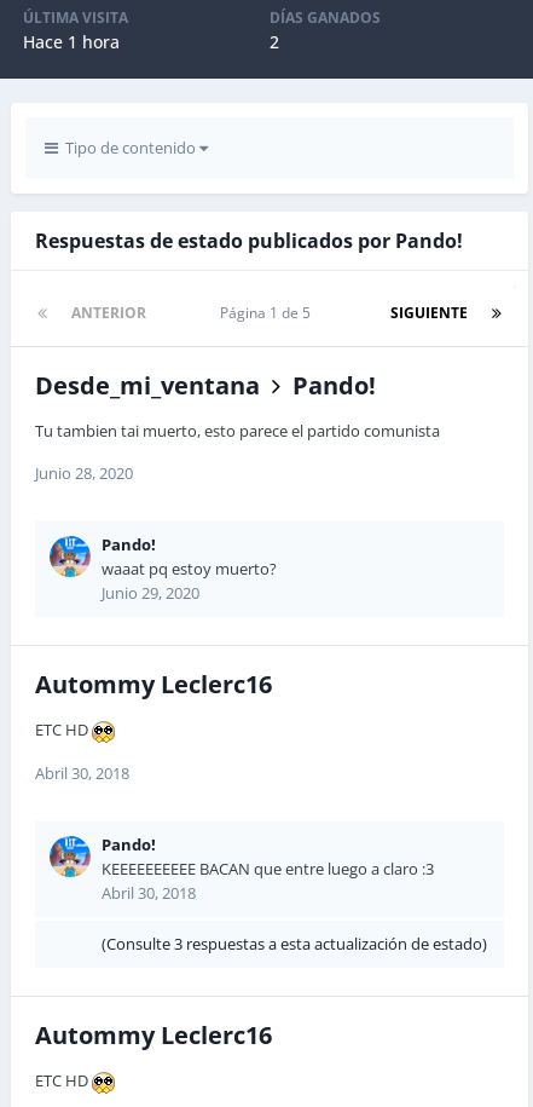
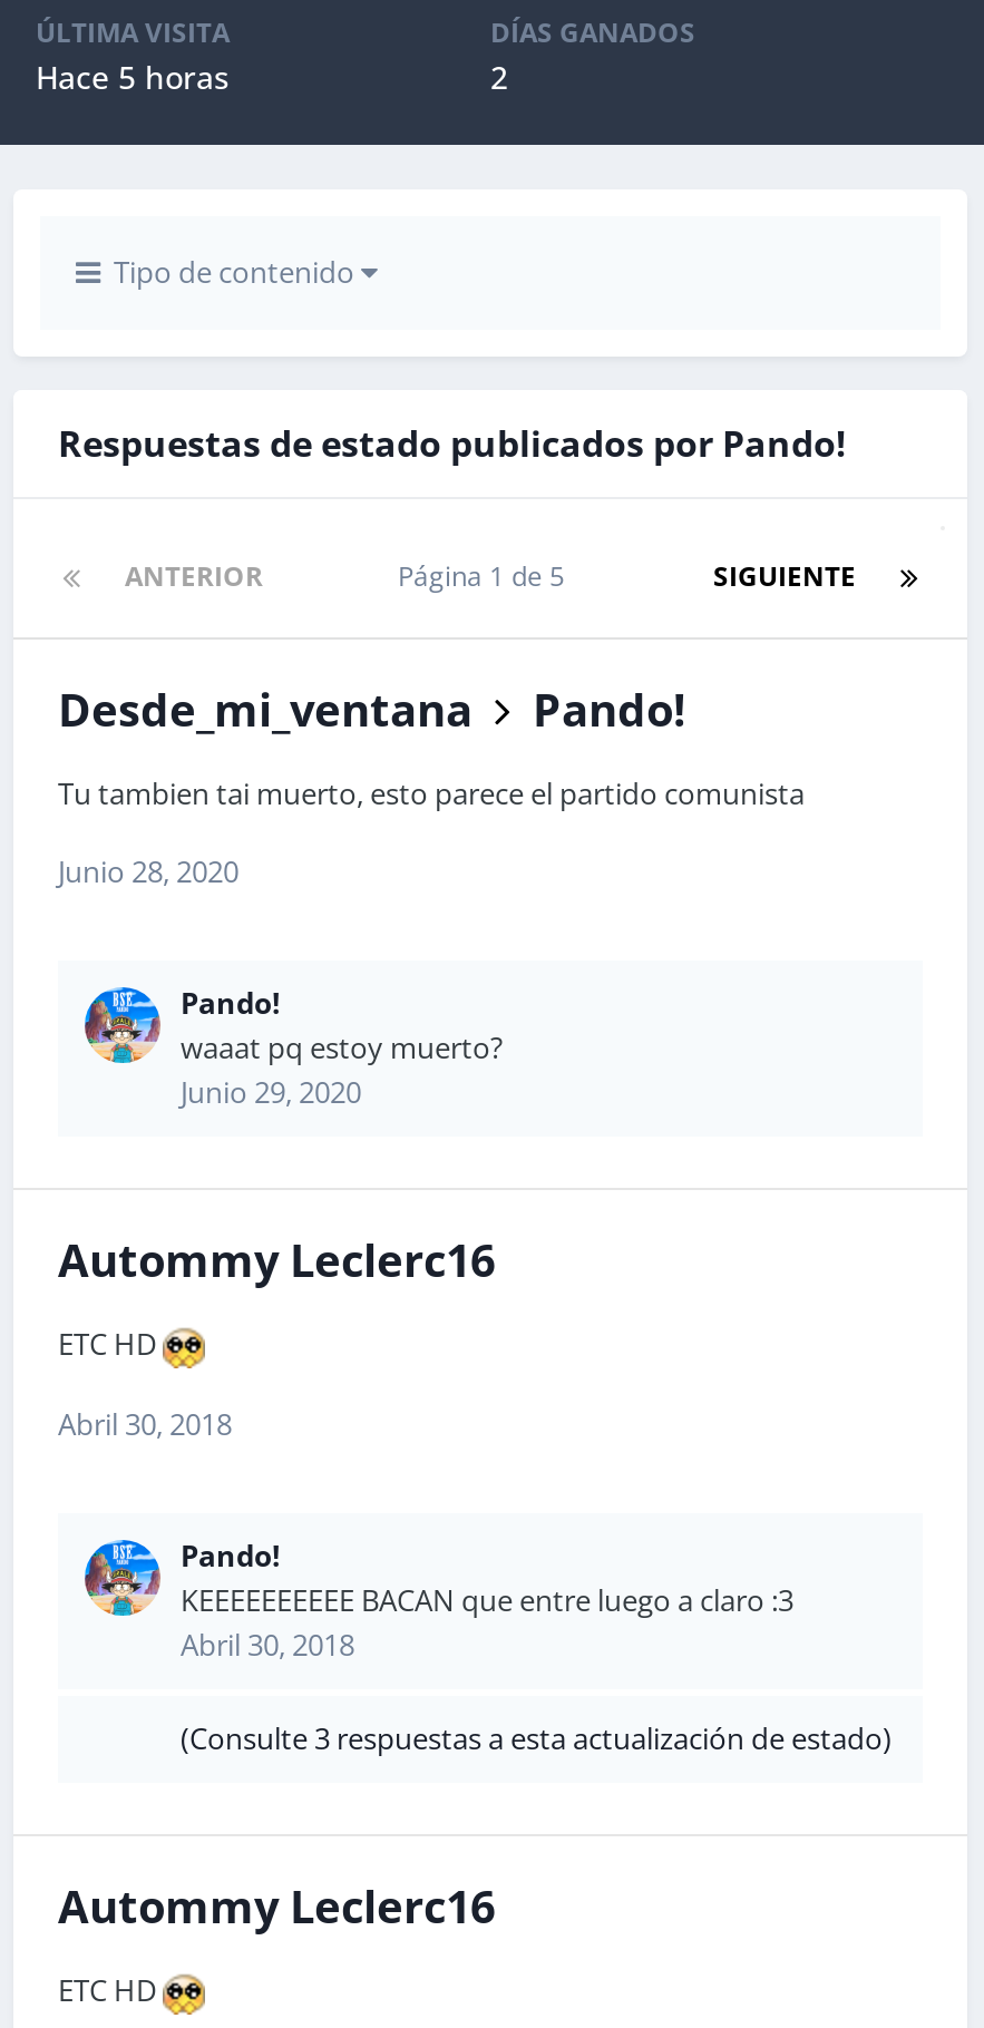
- Hace 1 hora
+ Hace 5 horas
